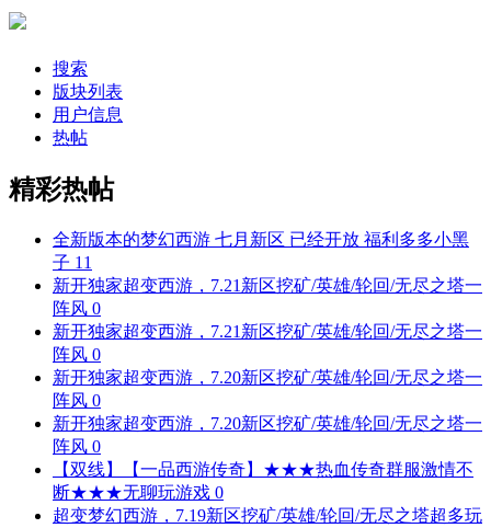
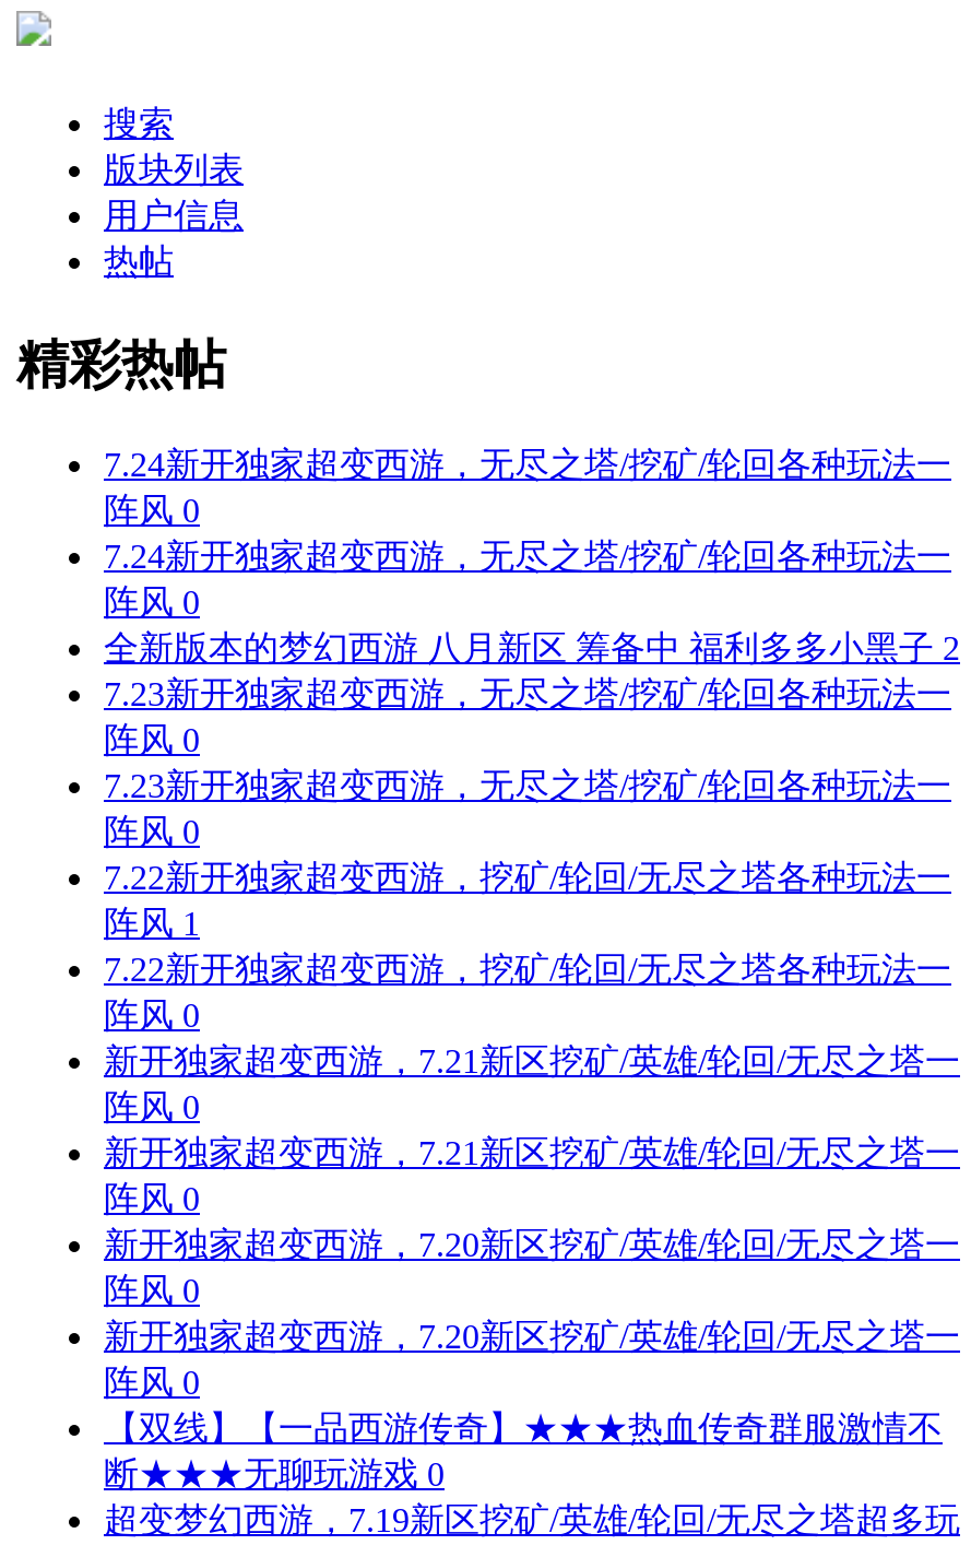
- 全新版本的梦幻西游 七月新区 已经开放 福利多多小黑
- 子 11
+ 7.24新开独家超变西游，无尽之塔/挖矿/轮回各种玩法一
+ 阵风 0
+ 7.24新开独家超变西游，无尽之塔/挖矿/轮回各种玩法一
+ 阵风 0
+ 全新版本的梦幻西游 八月新区 筹备中 福利多多小黑子 2
+ 7.23新开独家超变西游，无尽之塔/挖矿/轮回各种玩法一
+ 阵风 0
+ 7.23新开独家超变西游，无尽之塔/挖矿/轮回各种玩法一
+ 阵风 0
+ 7.22新开独家超变西游，挖矿/轮回/无尽之塔各种玩法一
+ 阵风 1
+ 7.22新开独家超变西游，挖矿/轮回/无尽之塔各种玩法一
+ 阵风 0
